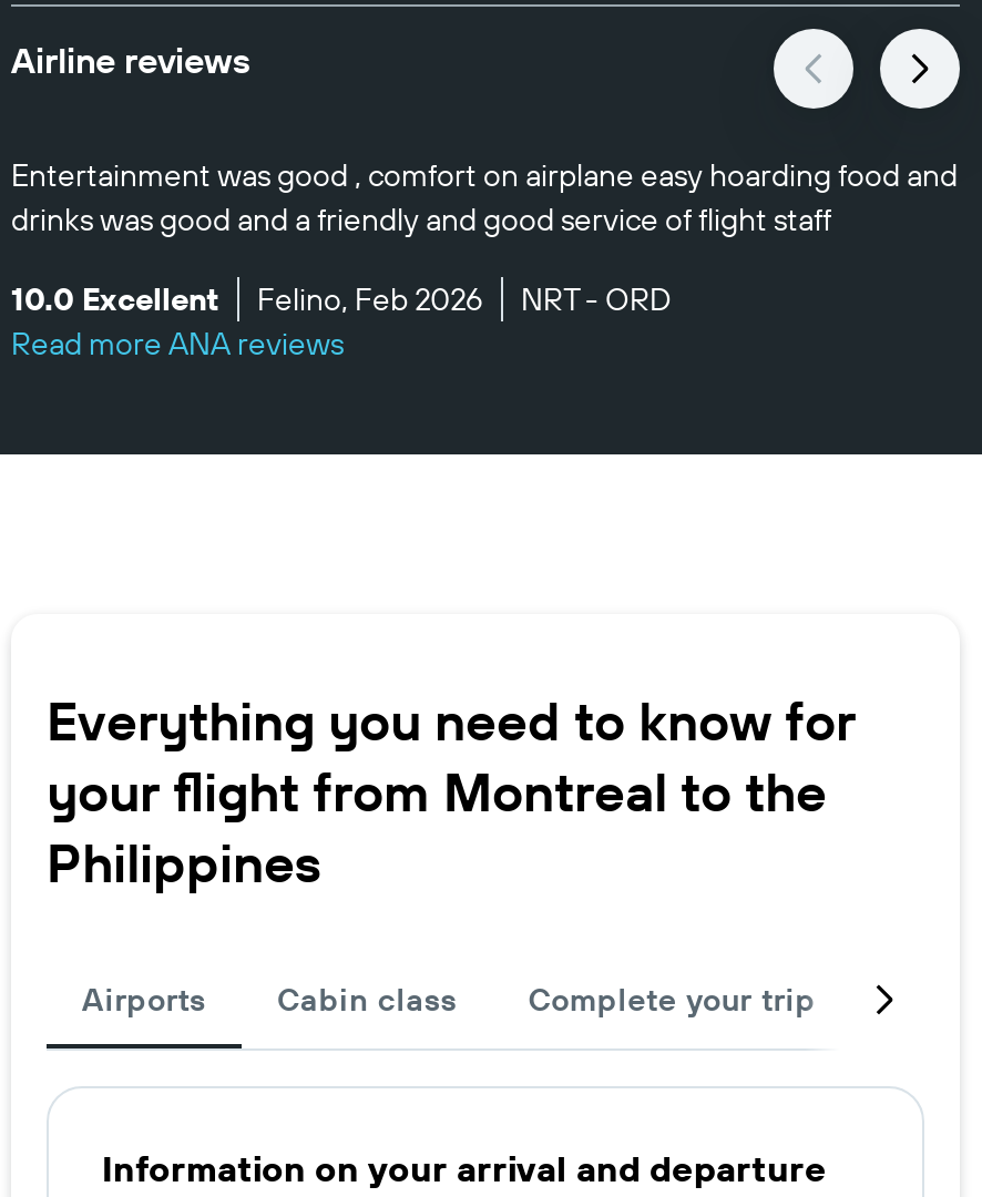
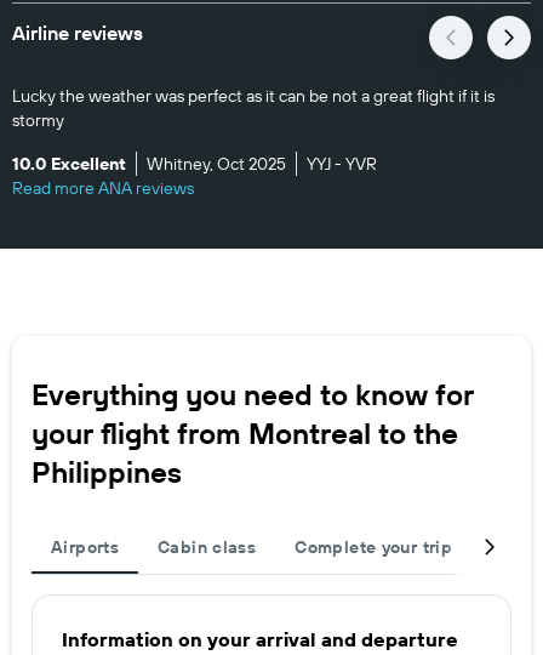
- Entertainment was good , comfort on airplane easy hoarding food and
- drinks was good and a friendly and good service of flight staff
+ Lucky the weather was perfect as it can be not a great flight if it is
+ stormy

- Felino, Feb 2026
- NRT - ORD
+ Whitney, Oct 2025
+ YYJ - YVR
